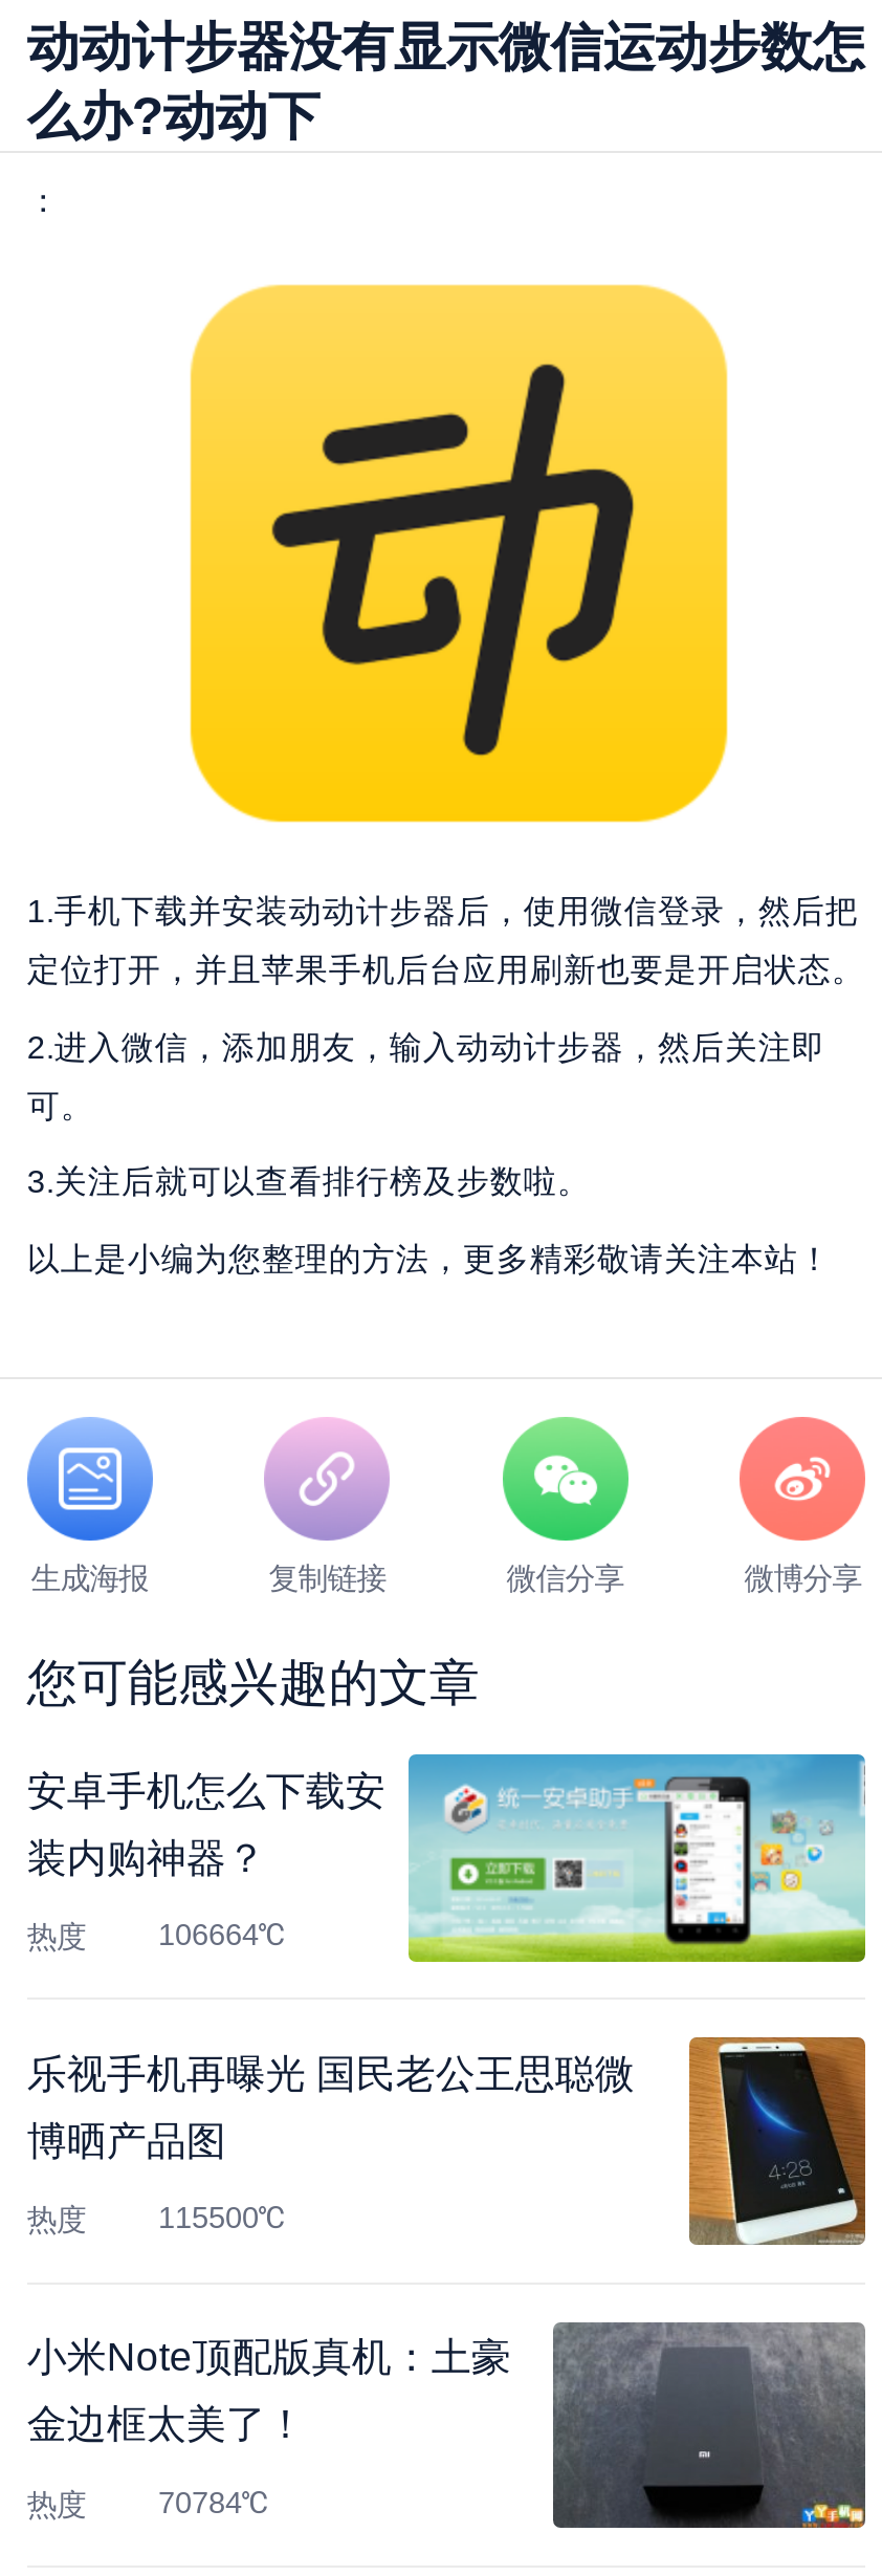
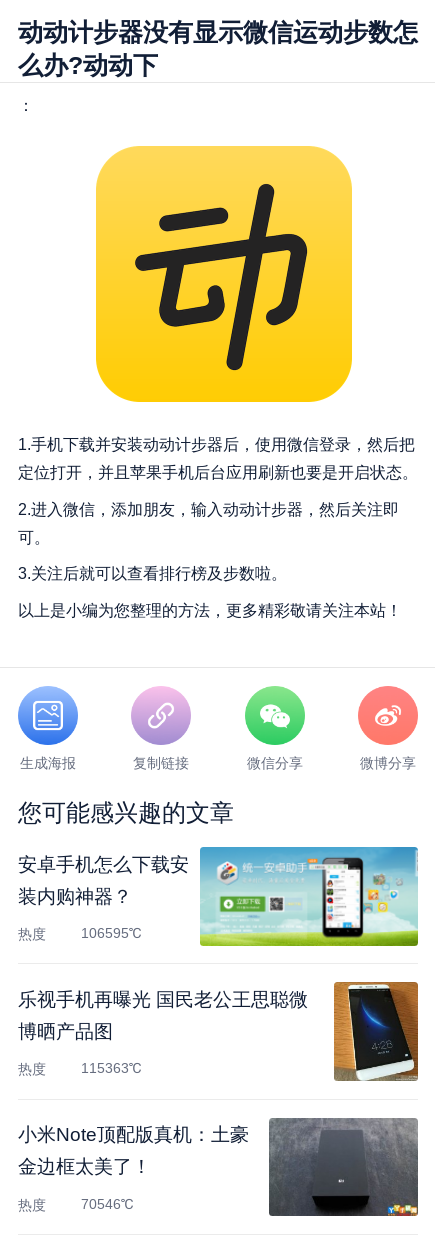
- 106664℃
+ 106595℃

- 115500℃
+ 115363℃

- 70784℃
+ 70546℃
